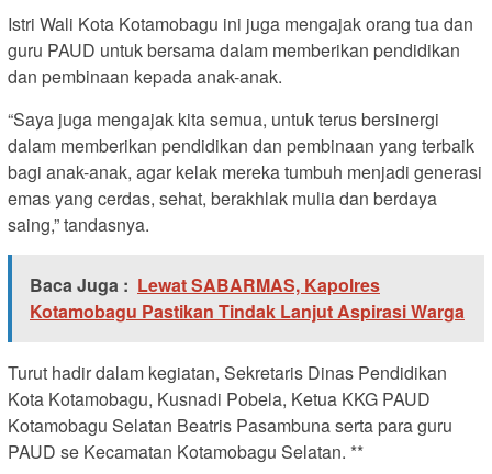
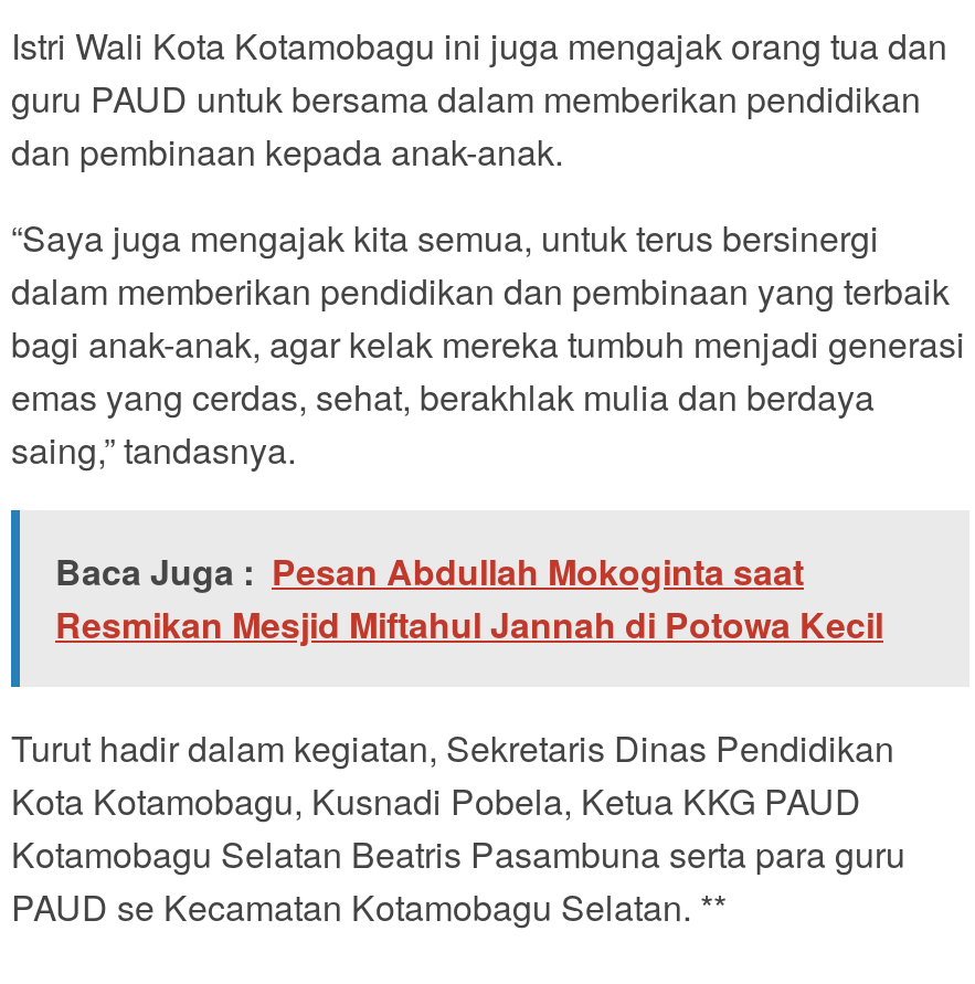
- Baca Juga : Lewat SABARMAS, Kapolres
- Kotamobagu Pastikan Tindak Lanjut Aspirasi Warga
+ Baca Juga : Pesan Abdullah Mokoginta saat
+ Resmikan Mesjid Miftahul Jannah di Potowa Kecil
